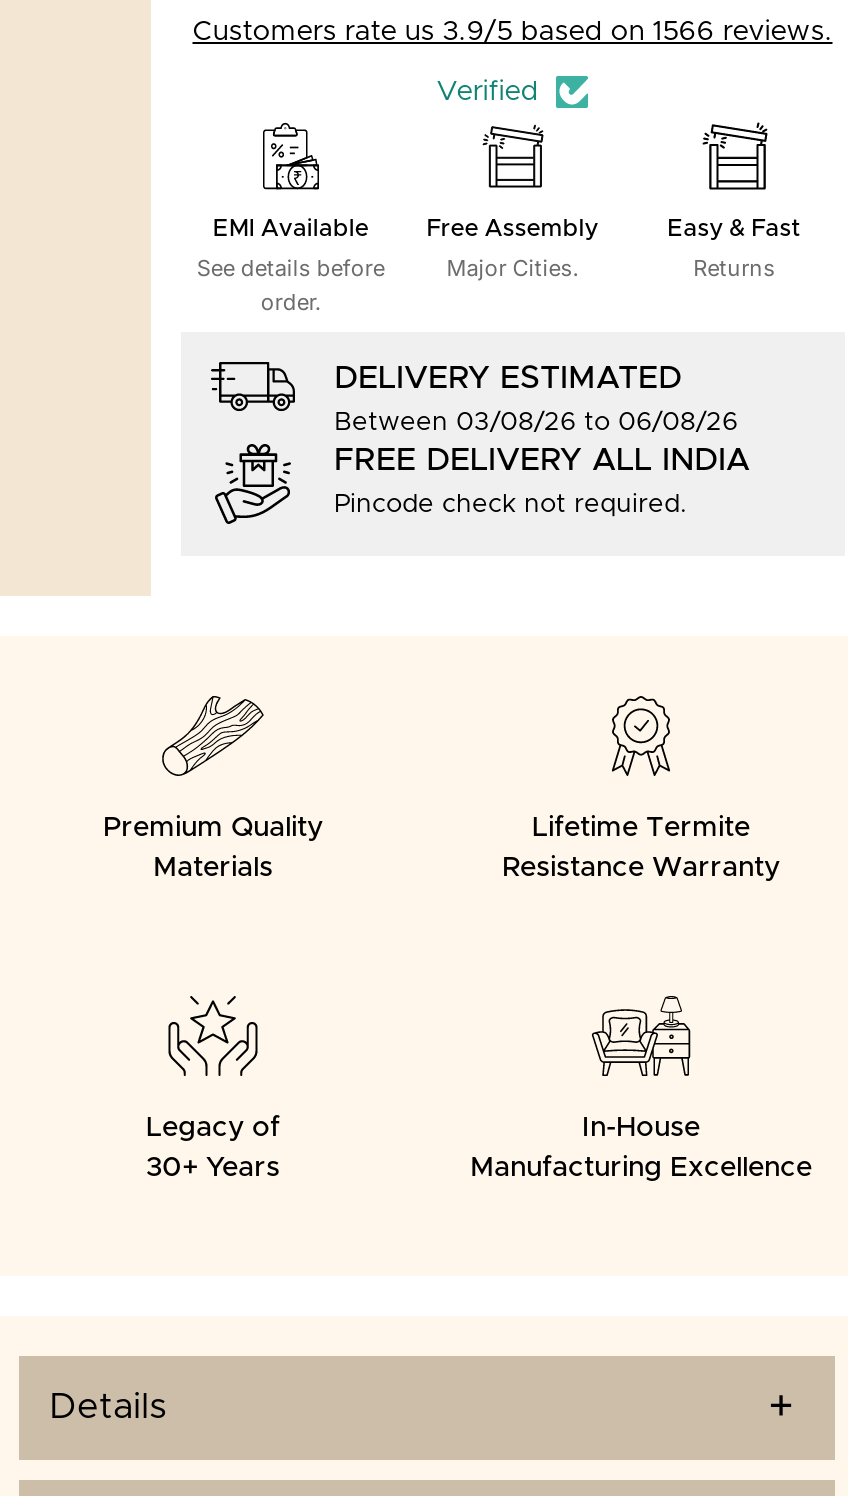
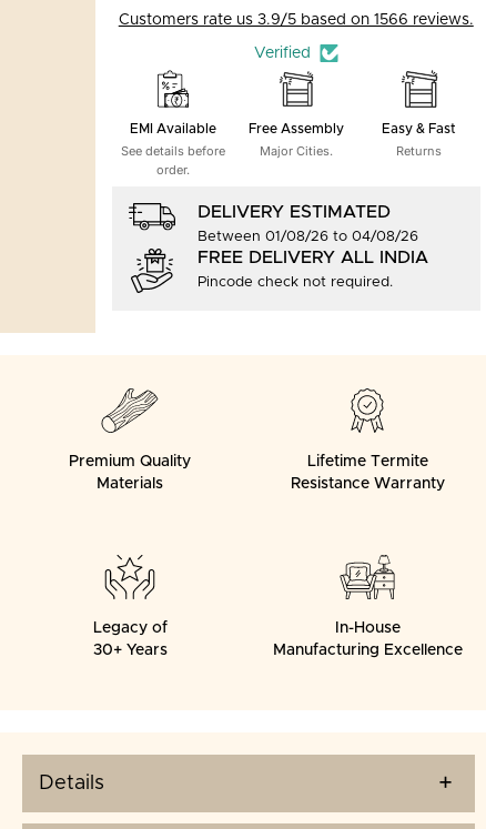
- Between 03/08/26 to 06/08/26
+ Between 01/08/26 to 04/08/26
